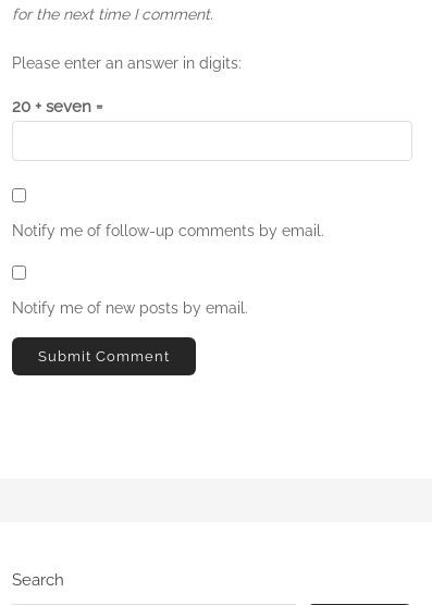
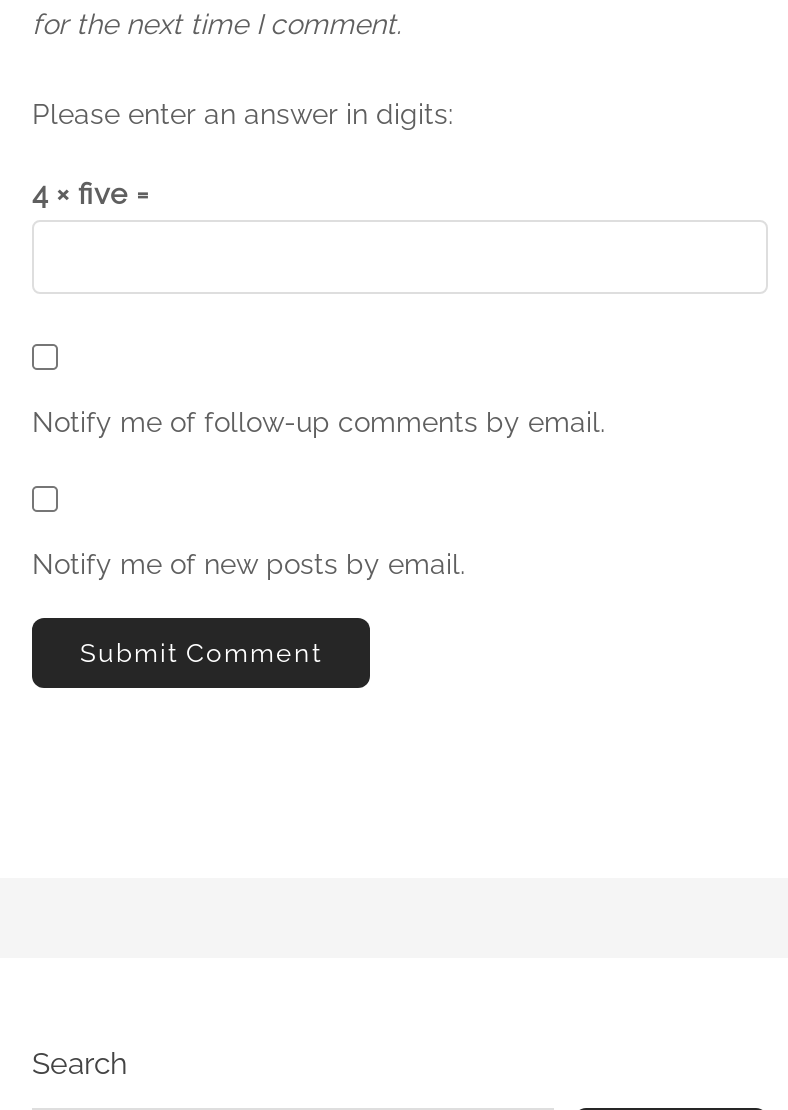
- 20 + seven =
+ 4 × five =
